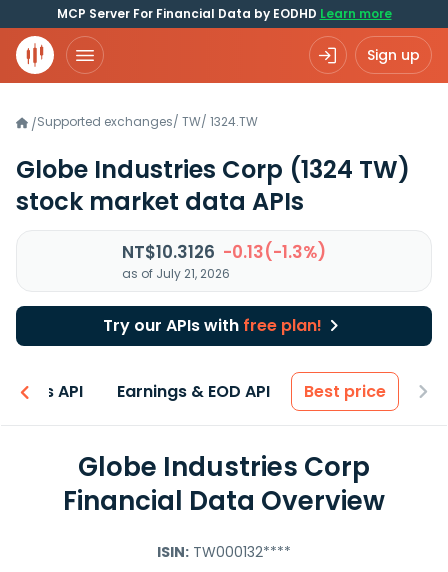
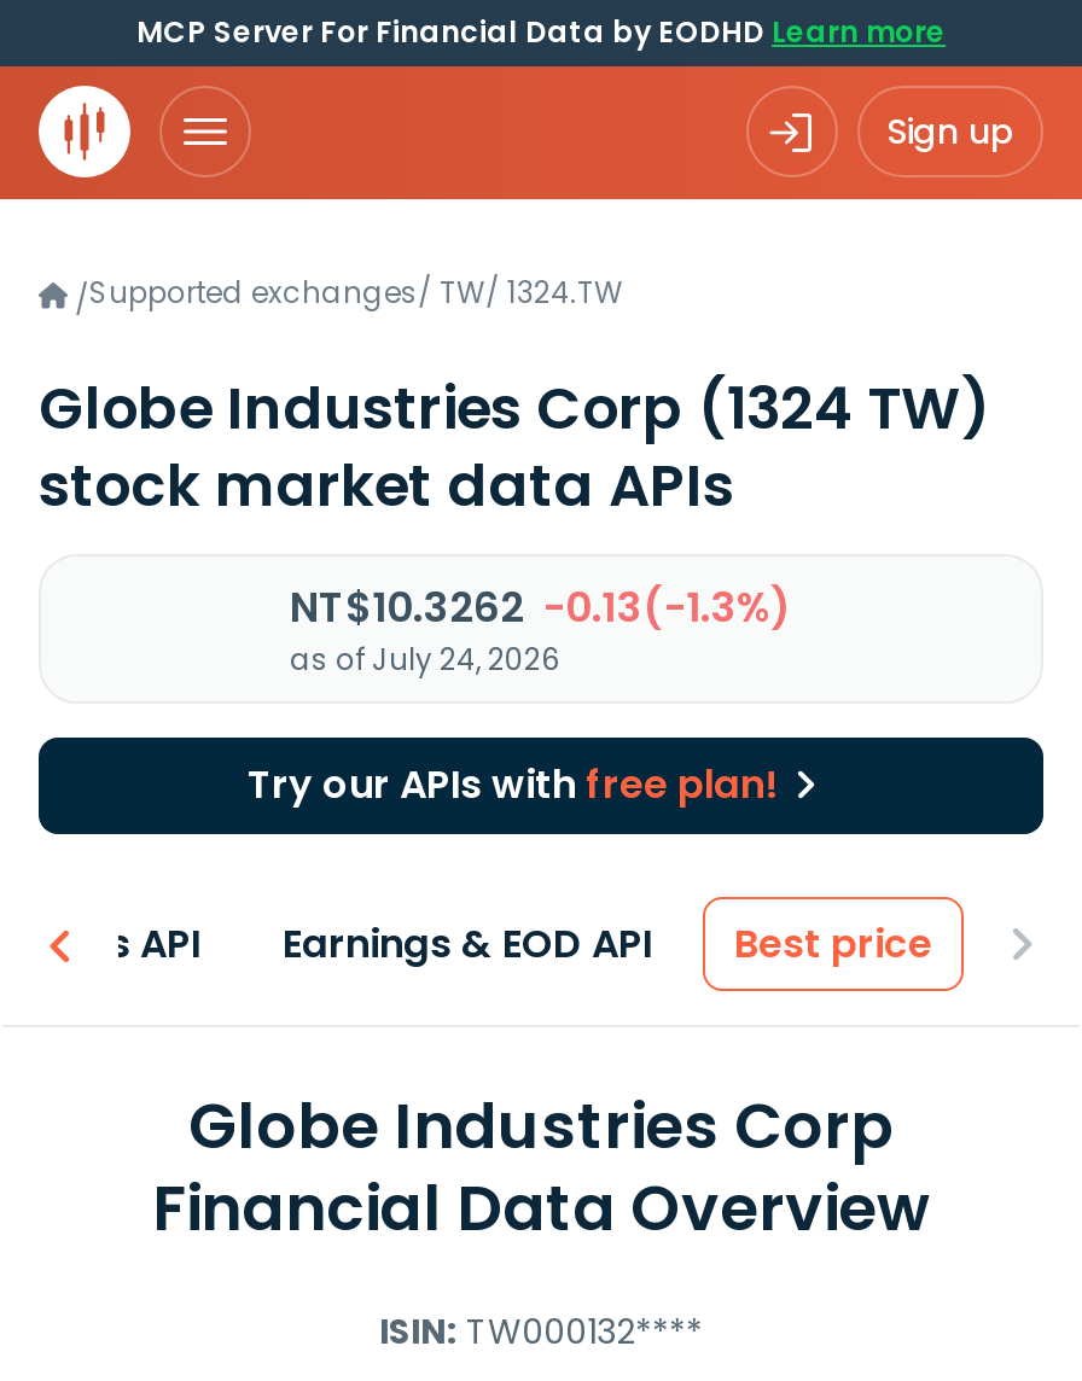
- NT$10.3126 -0.13(-1.3%)
- as of July 21, 2026
+ NT$10.3262 -0.13(-1.3%)
+ as of July 24, 2026
